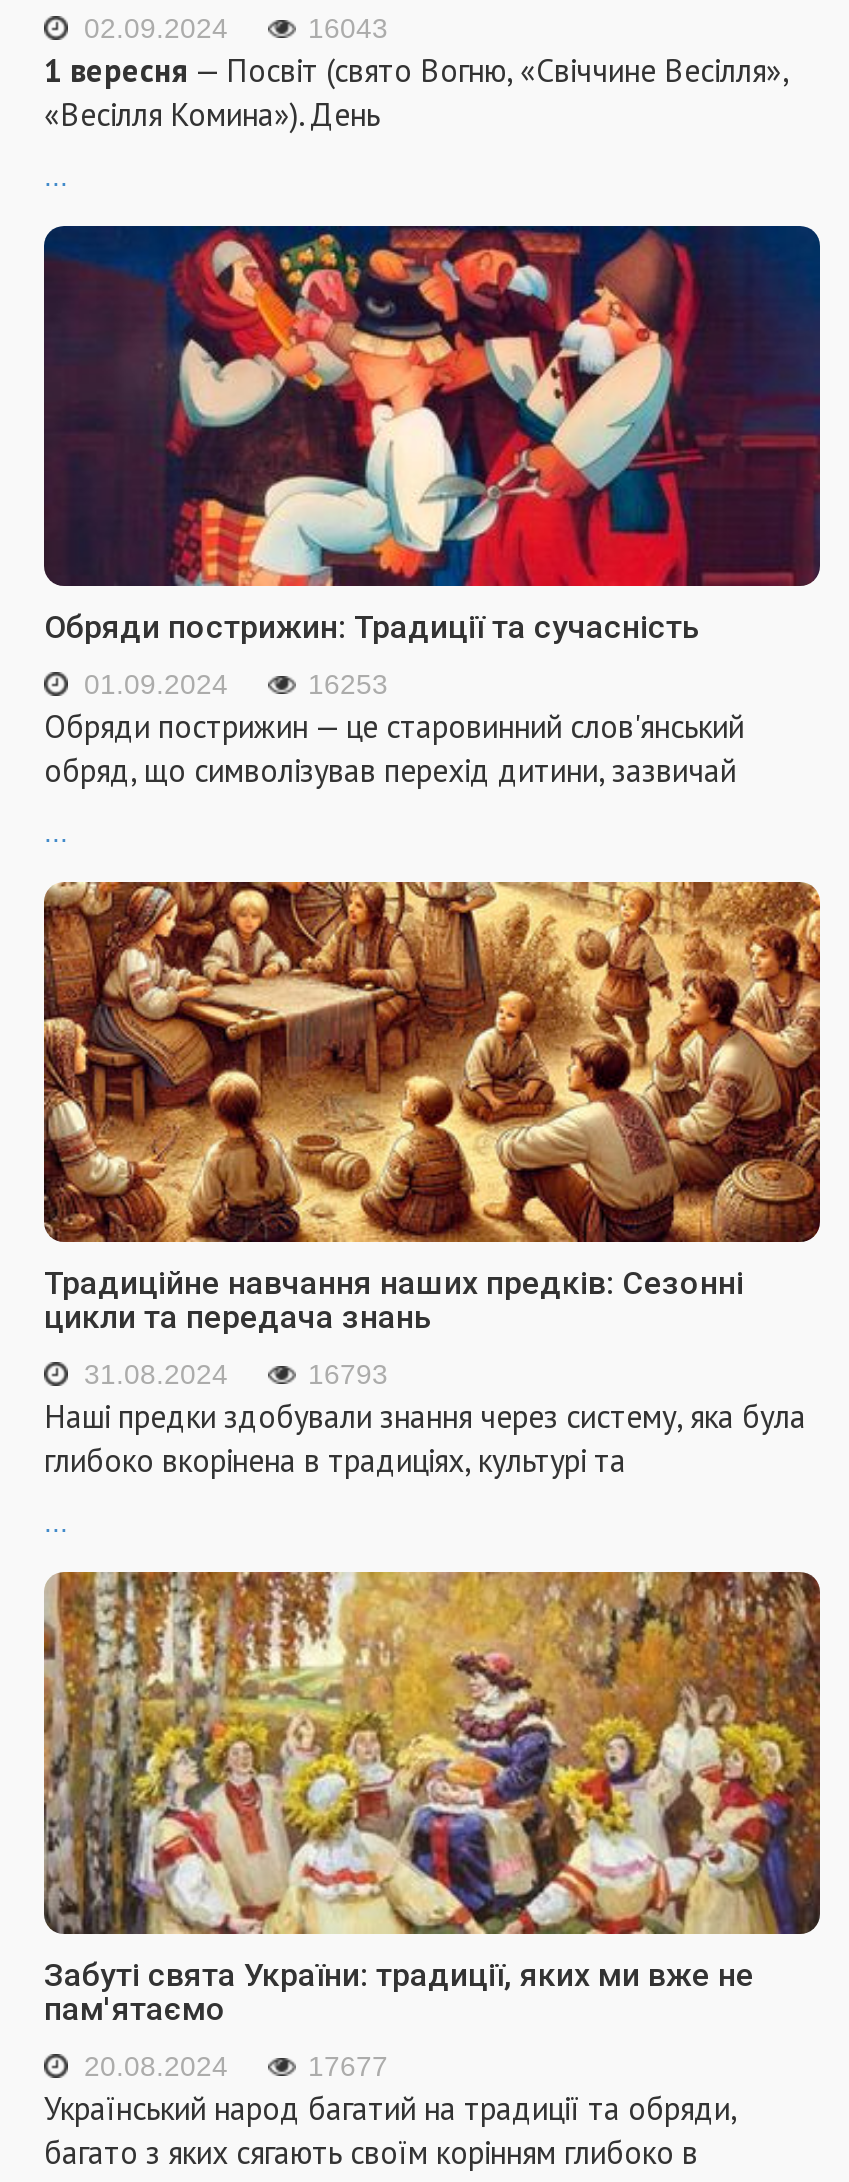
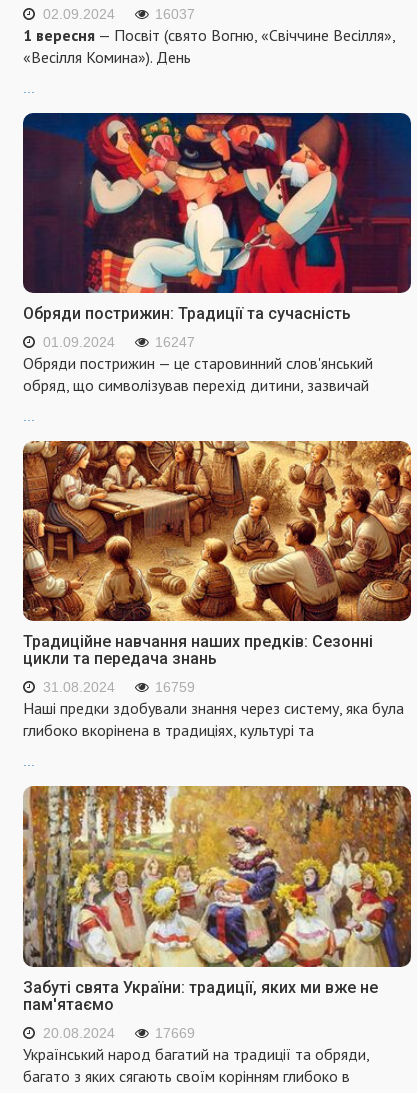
- 16043
+ 16037

- 16253
+ 16247

- 16793
+ 16759

- 17677
+ 17669
